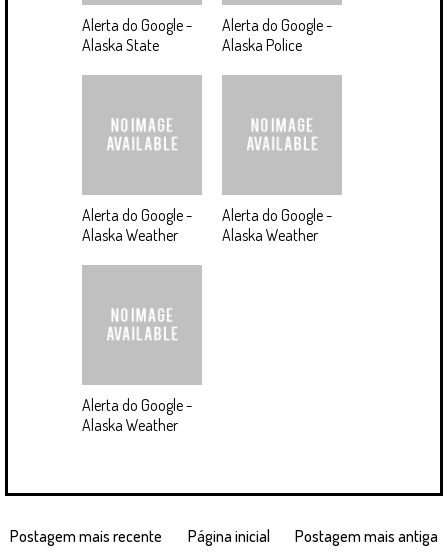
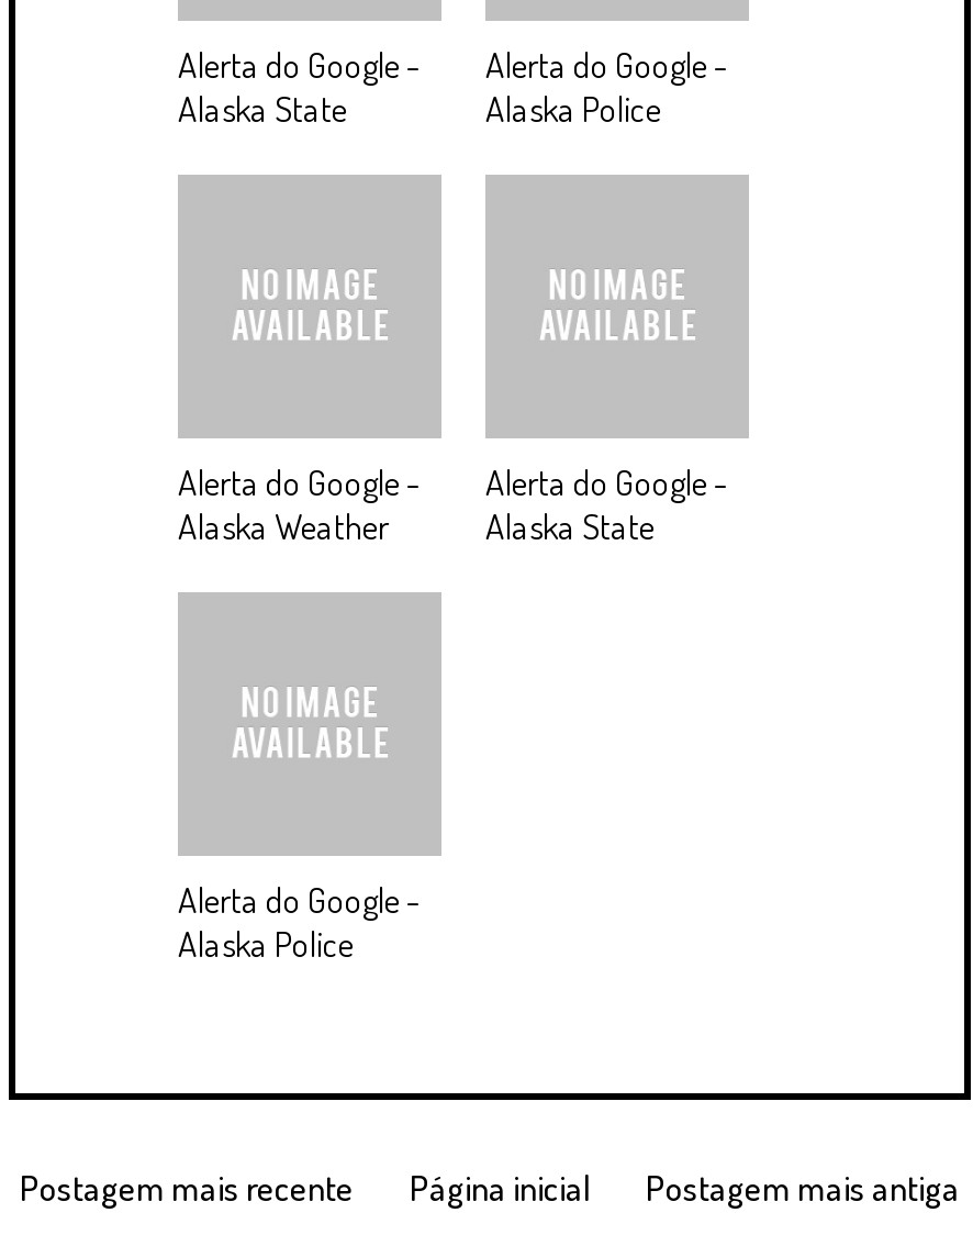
- Alaska Weather
+ Alaska State

- Alaska Weather
+ Alaska Police
